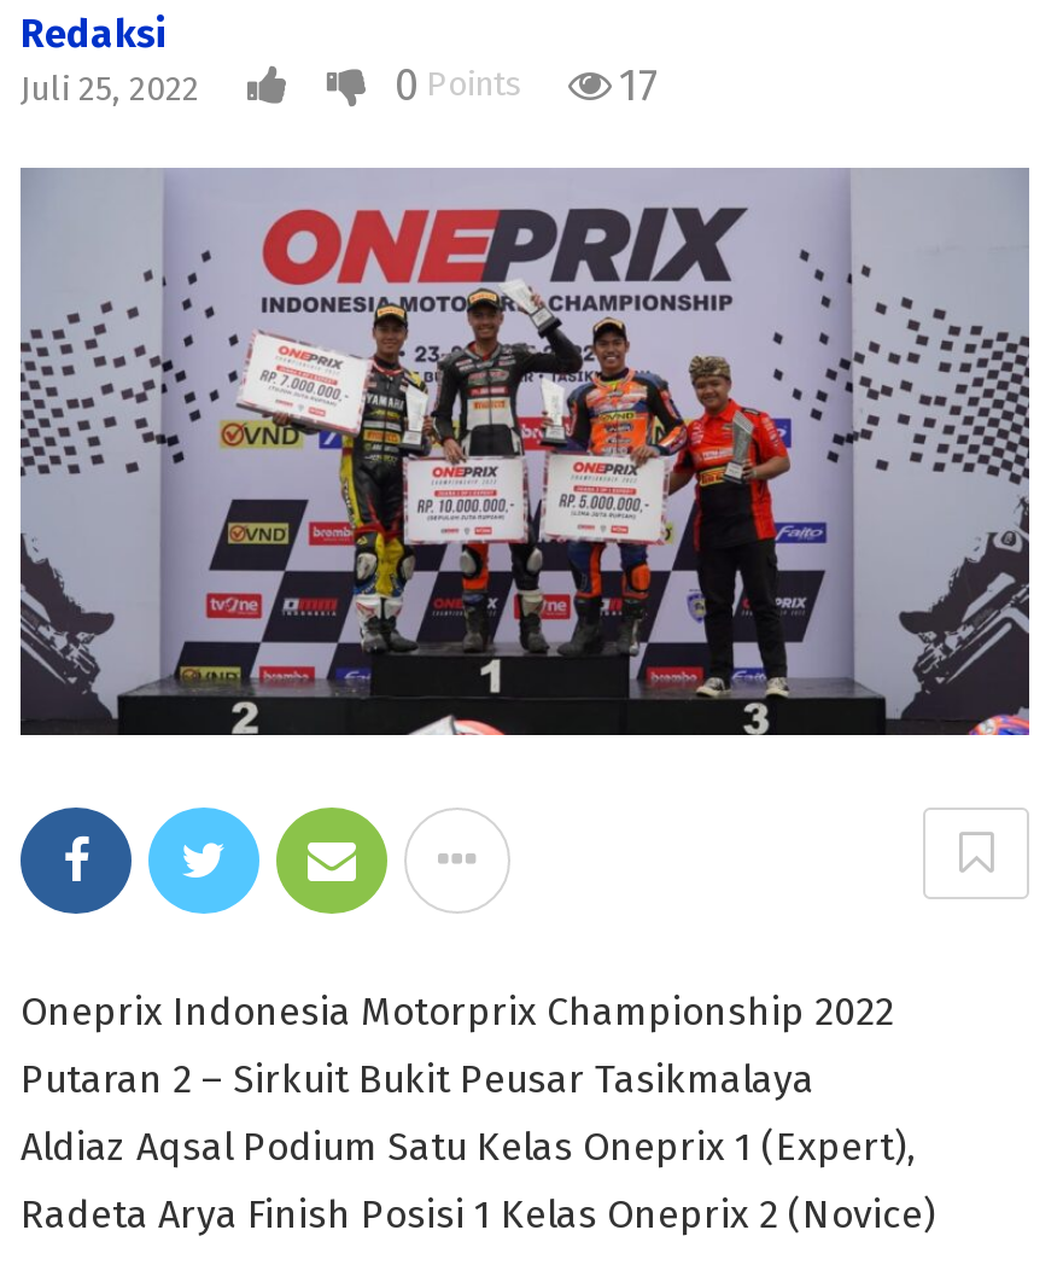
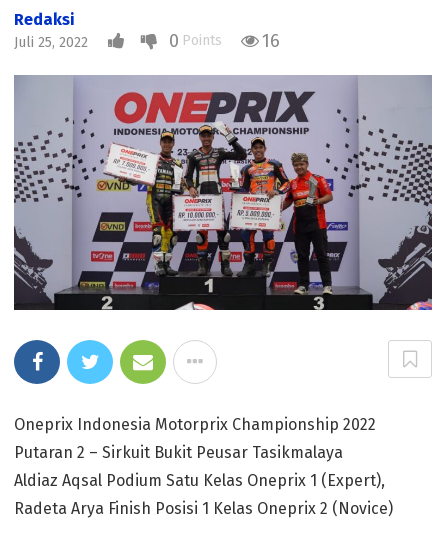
- 0 Points 17
+ 0 Points 16
